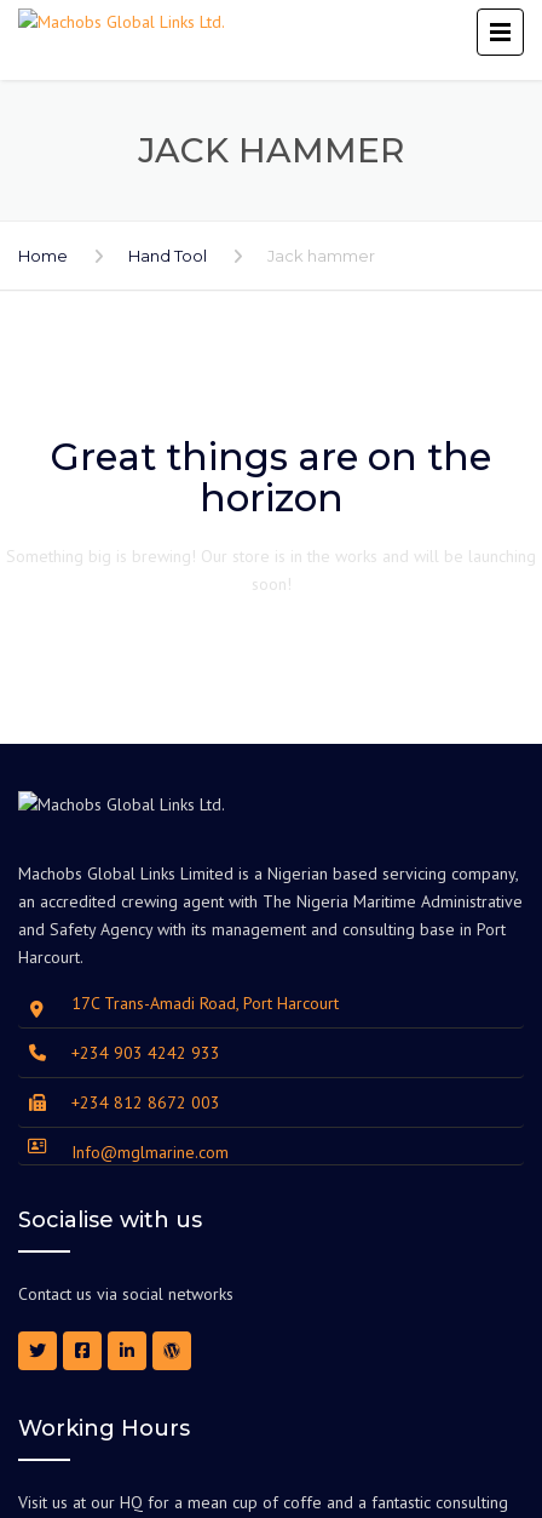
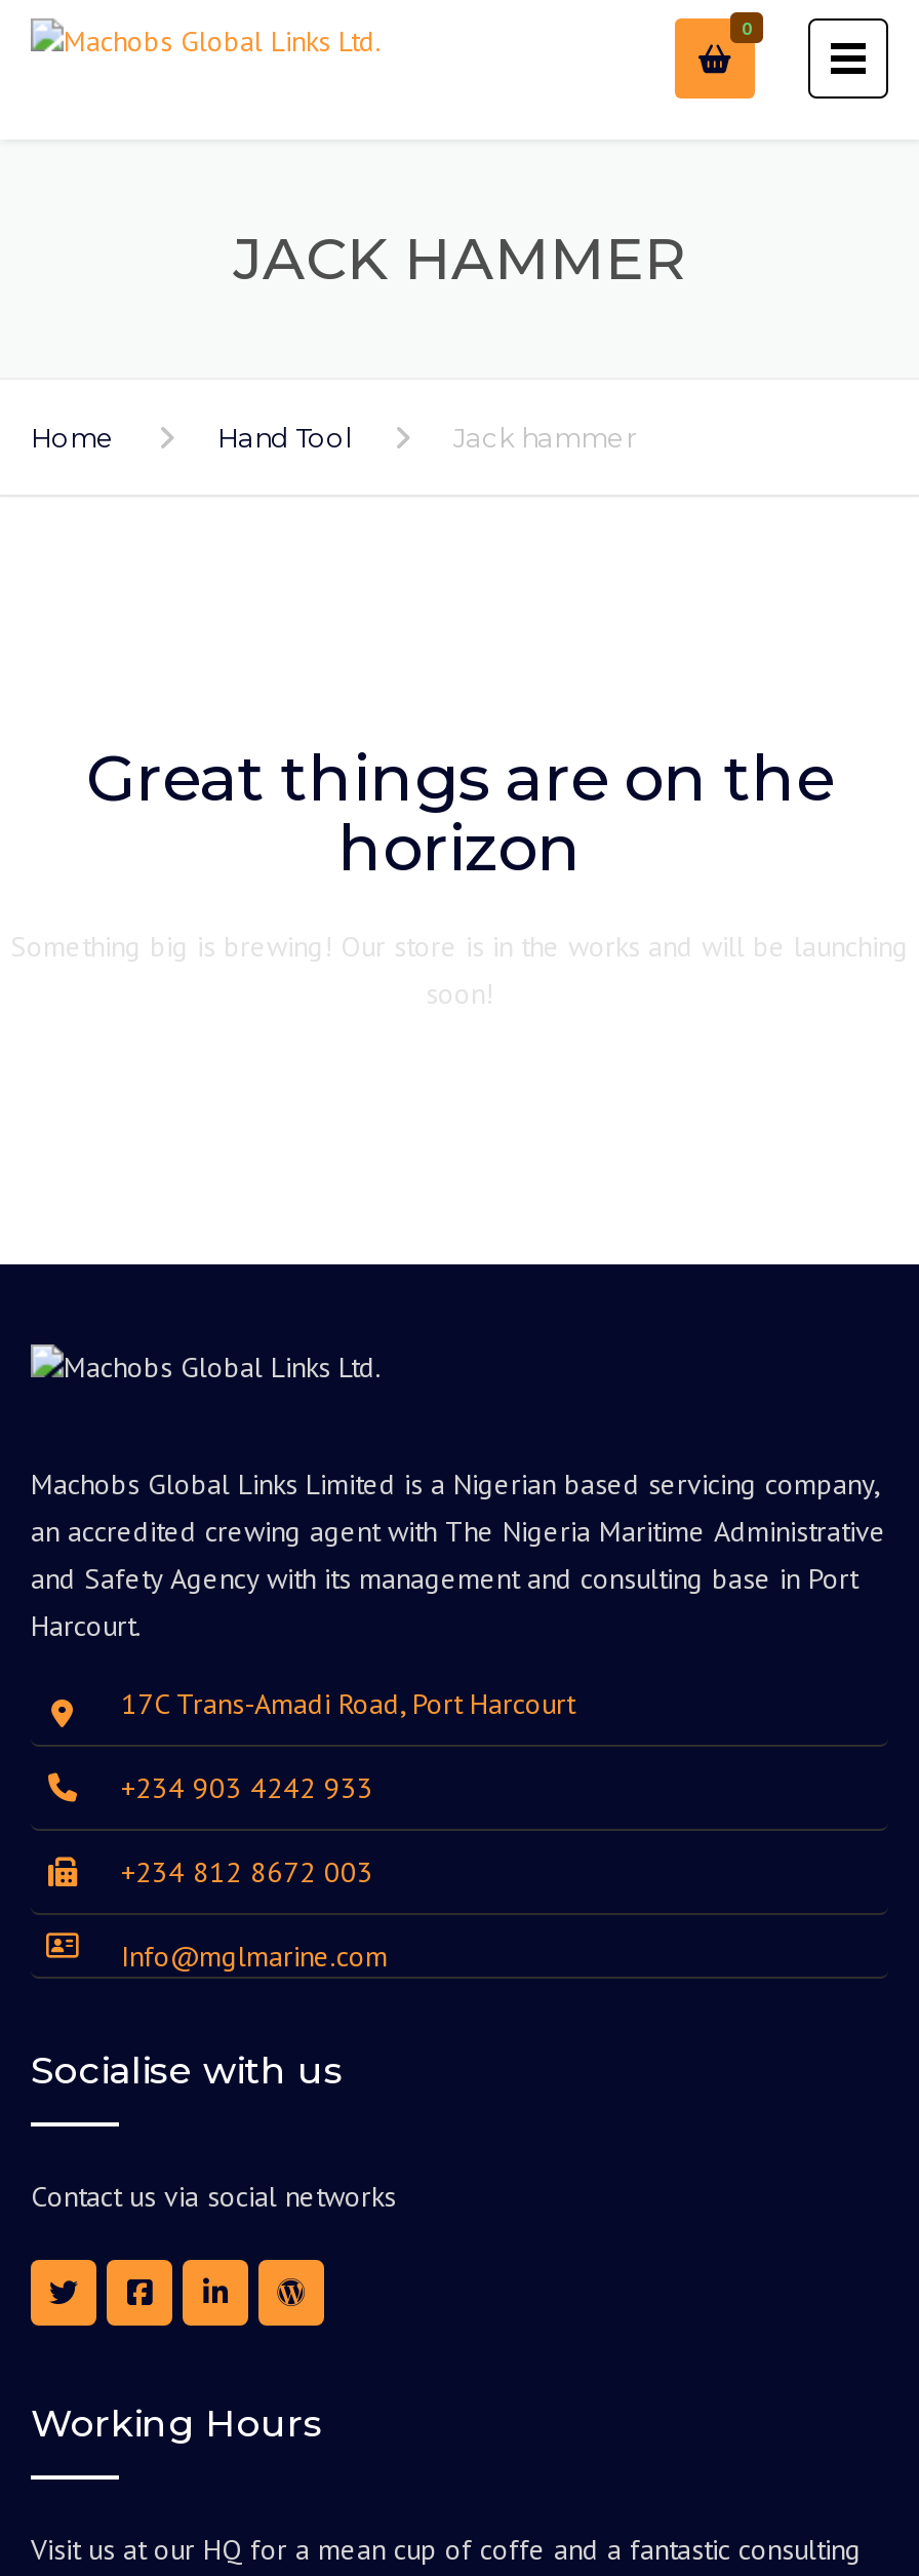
+ [image]
+ 0
